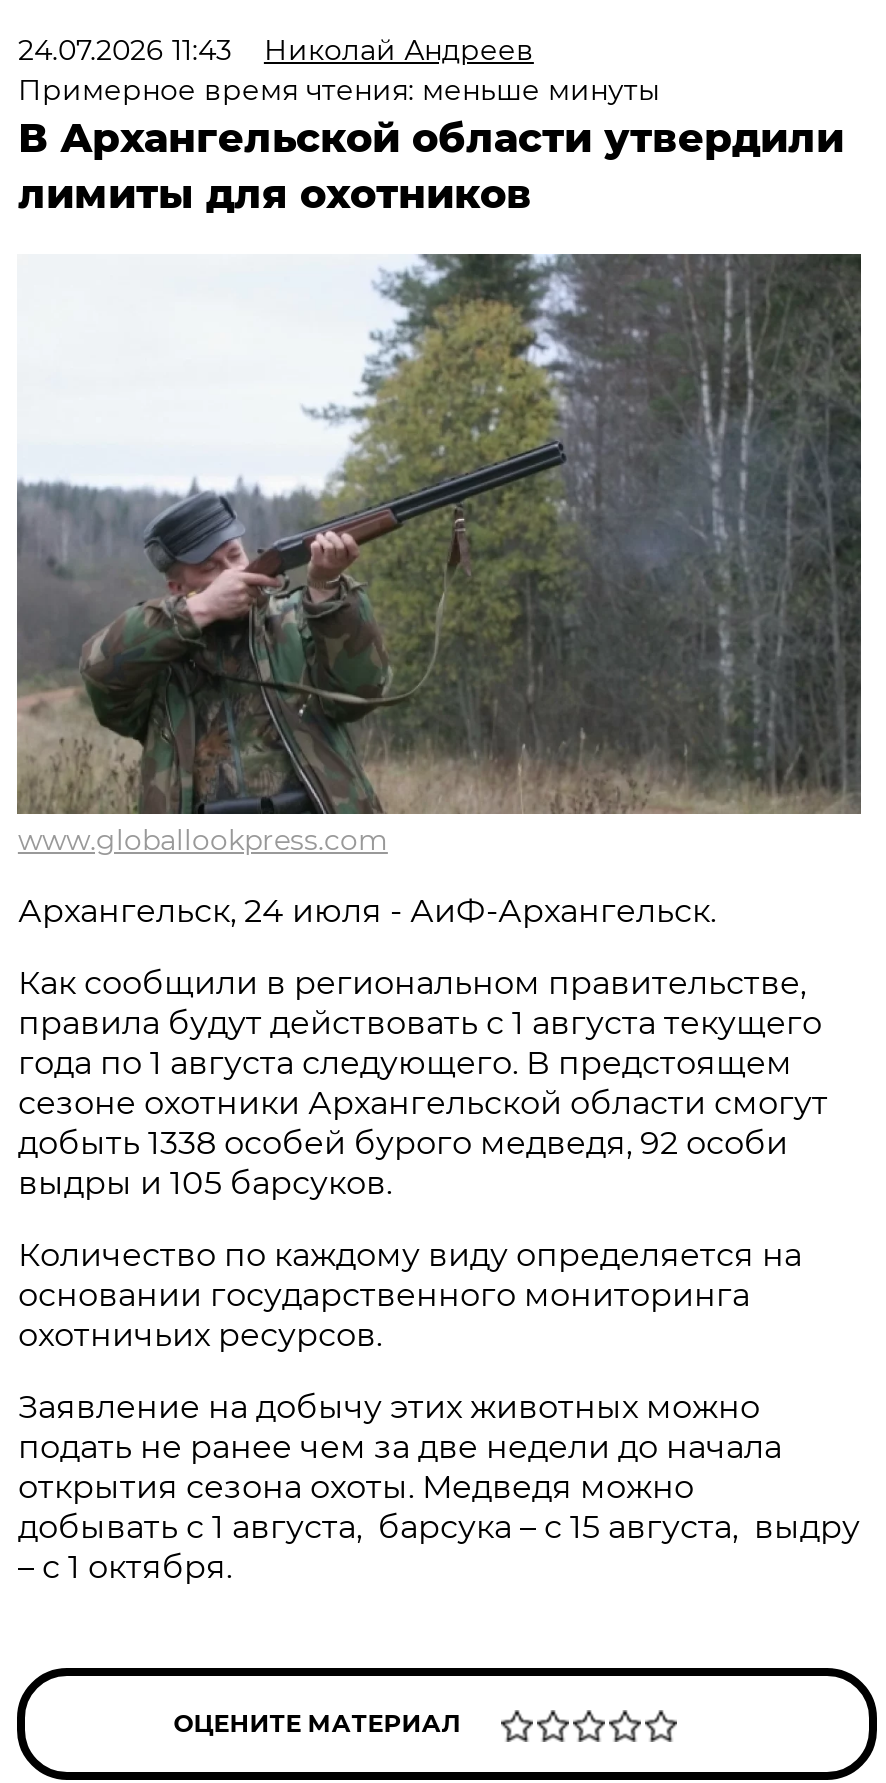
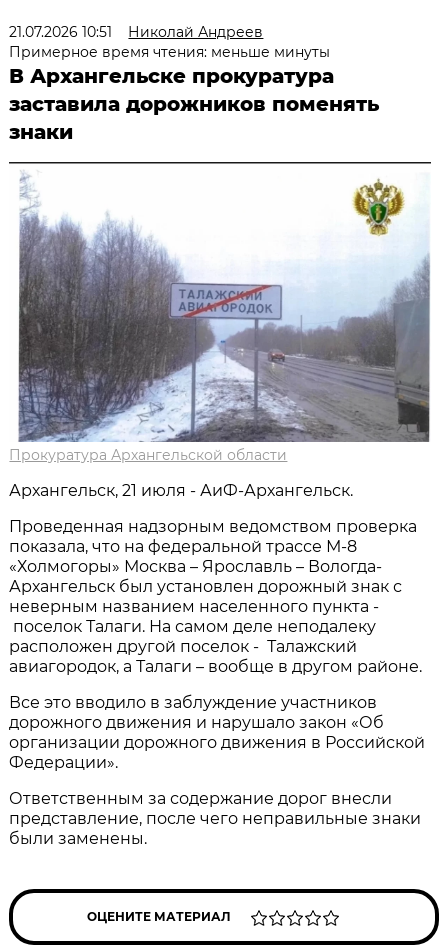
- 24.07.2026 11:43 Николай Андреев
+ 21.07.2026 10:51 Николай Андреев

- В Архангельской области утвердили
- лимиты для охотников
+ В Архангельске прокуратура
+ заставила дорожников поменять
+ знаки

- [image]
- www.globallookpress.com
+ [image]
+ Прокуратура Архангельской области

- Архангельск, 24 июля - АиФ-Архангельск.
+ Архангельск, 21 июля - АиФ-Архангельск.

- Как сообщили в региональном правительстве,
- правила будут действовать с 1 августа текущего
- года по 1 августа следующего. В предстоящем
- сезоне охотники Архангельской области смогут
- добыть 1338 особей бурого медведя, 92 особи
- выдры и 105 барсуков.
+ Проведенная надзорным ведомством проверка
+ показала, что на федеральной трассе М-8
+ «Холмогоры» Москва – Ярославль – Вологда-
+ Архангельск был установлен дорожный знак с
+ неверным названием населенного пункта -
+ поселок Талаги. На самом деле неподалеку
+ расположен другой поселок - Талажский
+ авиагородок, а Талаги – вообще в другом районе.

- Количество по каждому виду определяется на
- основании государственного мониторинга
- охотничьих ресурсов.
+ Все это вводило в заблуждение участников
+ дорожного движения и нарушало закон «Об
+ организации дорожного движения в Российской
+ Федерации».

- Заявление на добычу этих животных можно
- подать не ранее чем за две недели до начала
- открытия сезона охоты. Медведя можно
- добывать с 1 августа, барсука – с 15 августа, выдру
- – с 1 октября.
+ Ответственным за содержание дорог внесли
+ представление, после чего неправильные знаки
+ были заменены.
